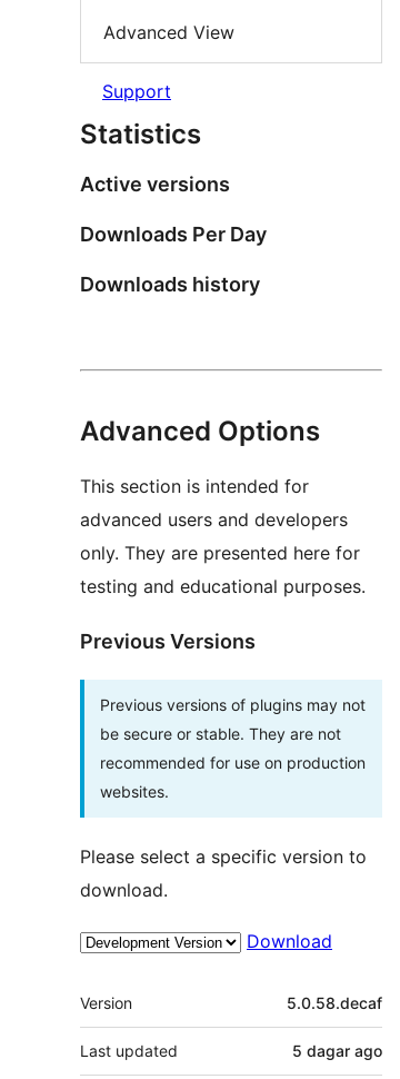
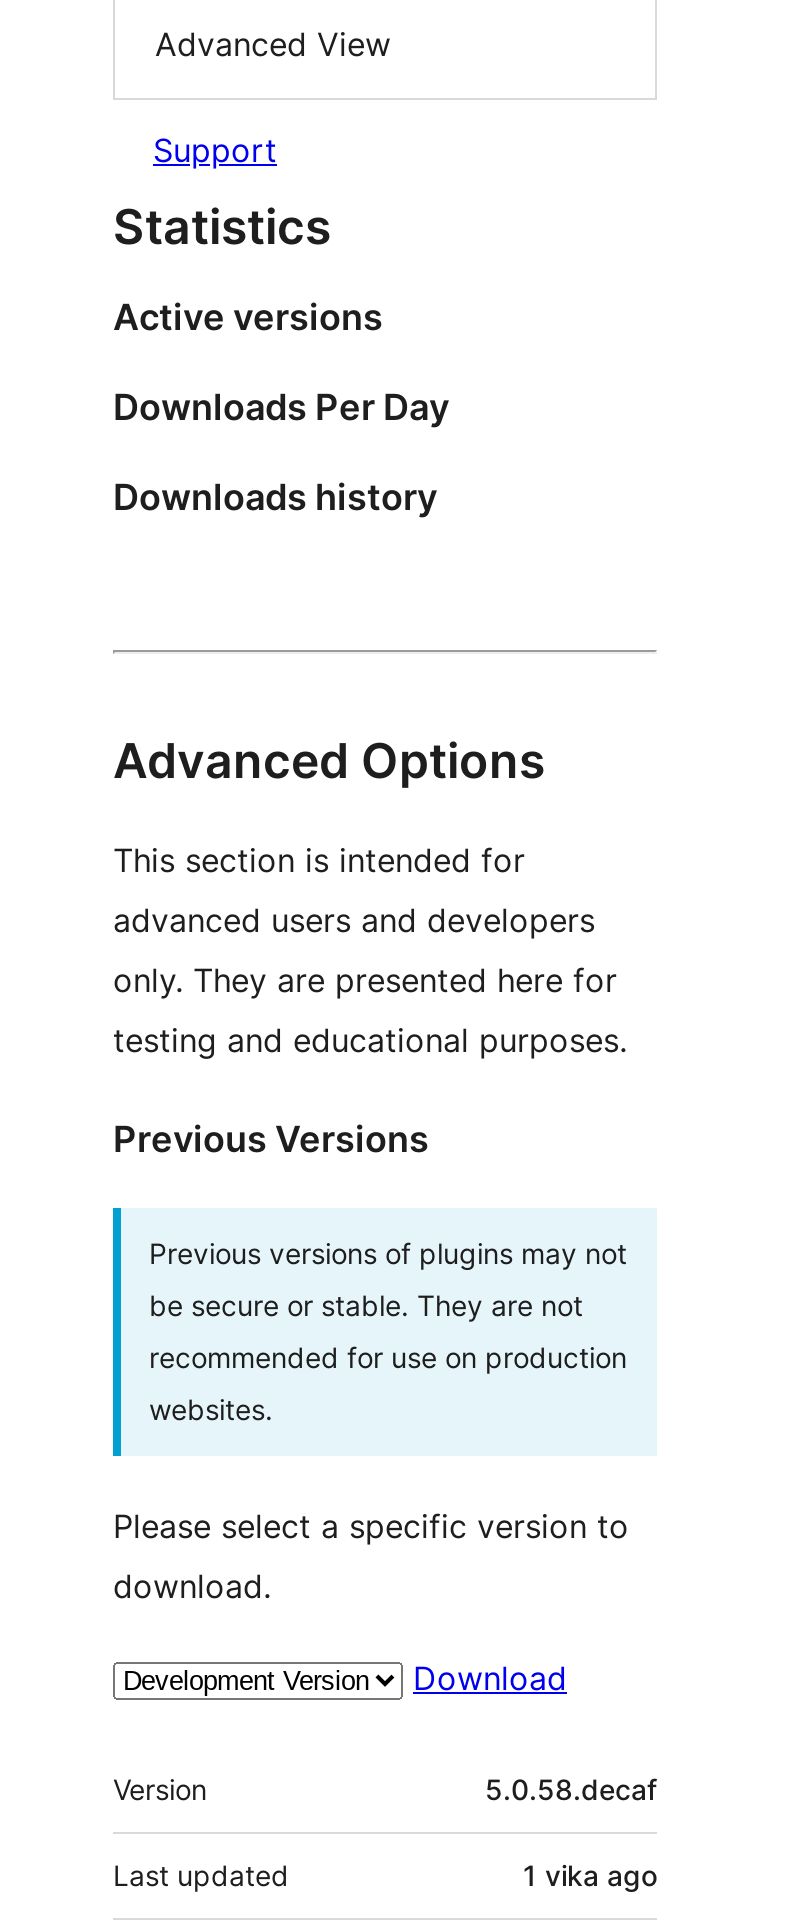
- 5 dagar ago
+ 1 vika ago
